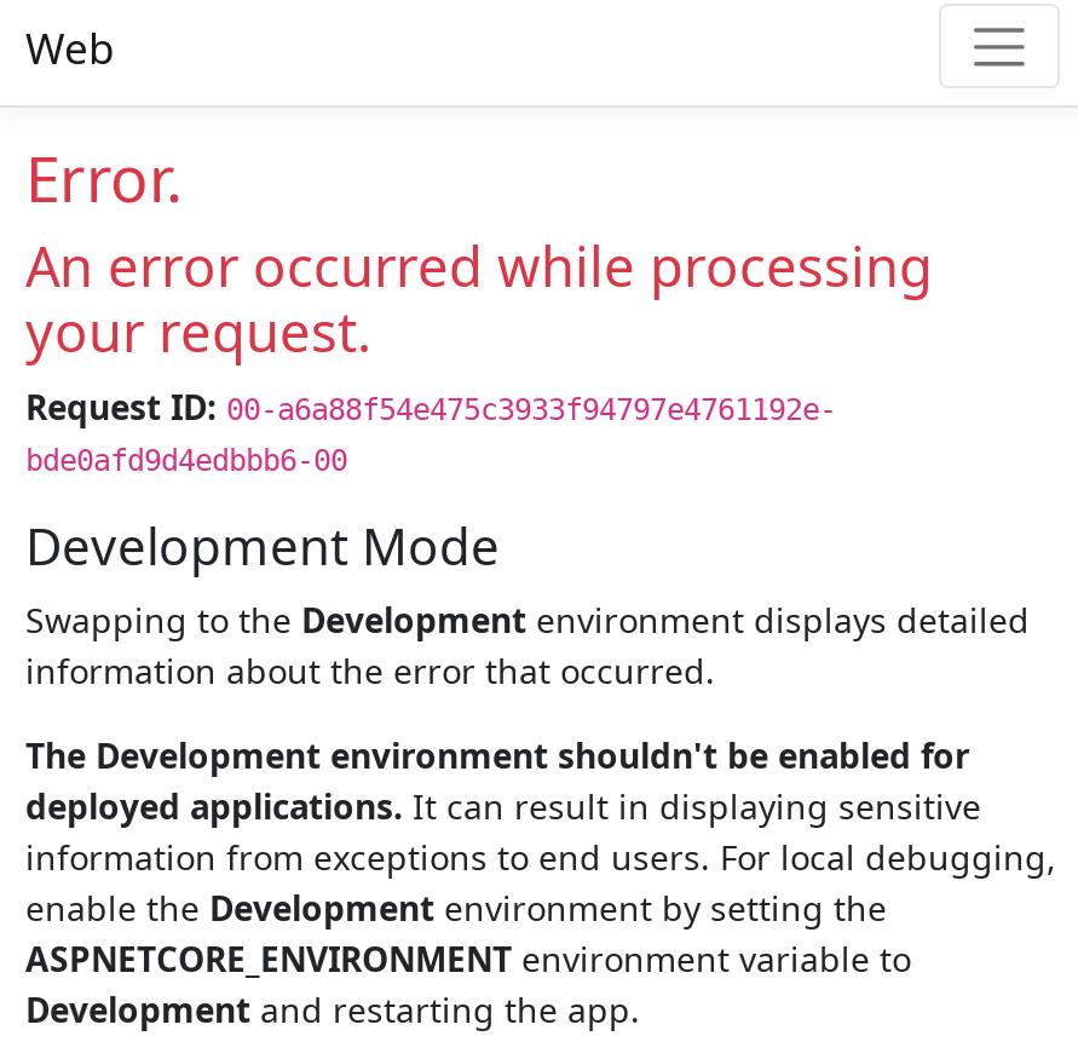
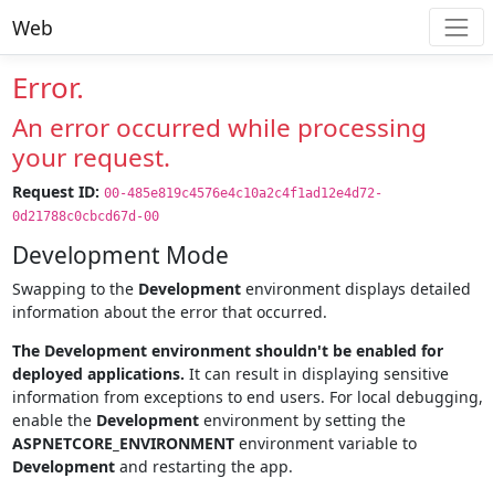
- Request ID: 00-a6a88f54e475c3933f94797e4761192e-
- bde0afd9d4edbbb6-00
+ Request ID: 00-485e819c4576e4c10a2c4f1ad12e4d72-
+ 0d21788c0cbcd67d-00
